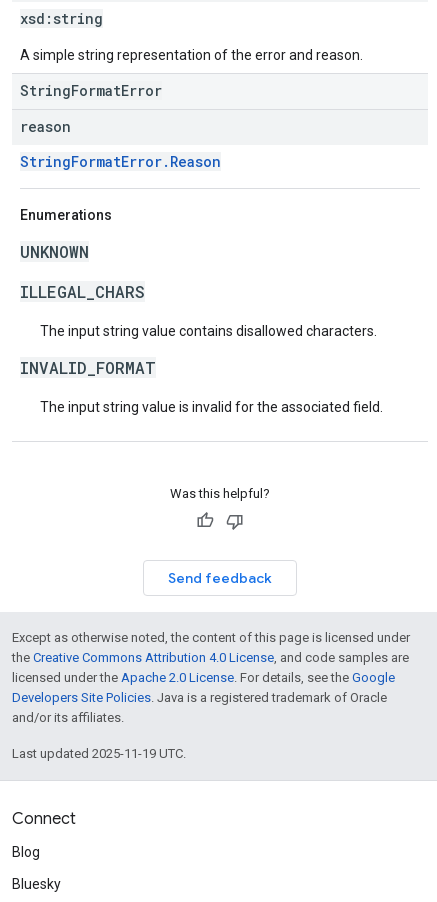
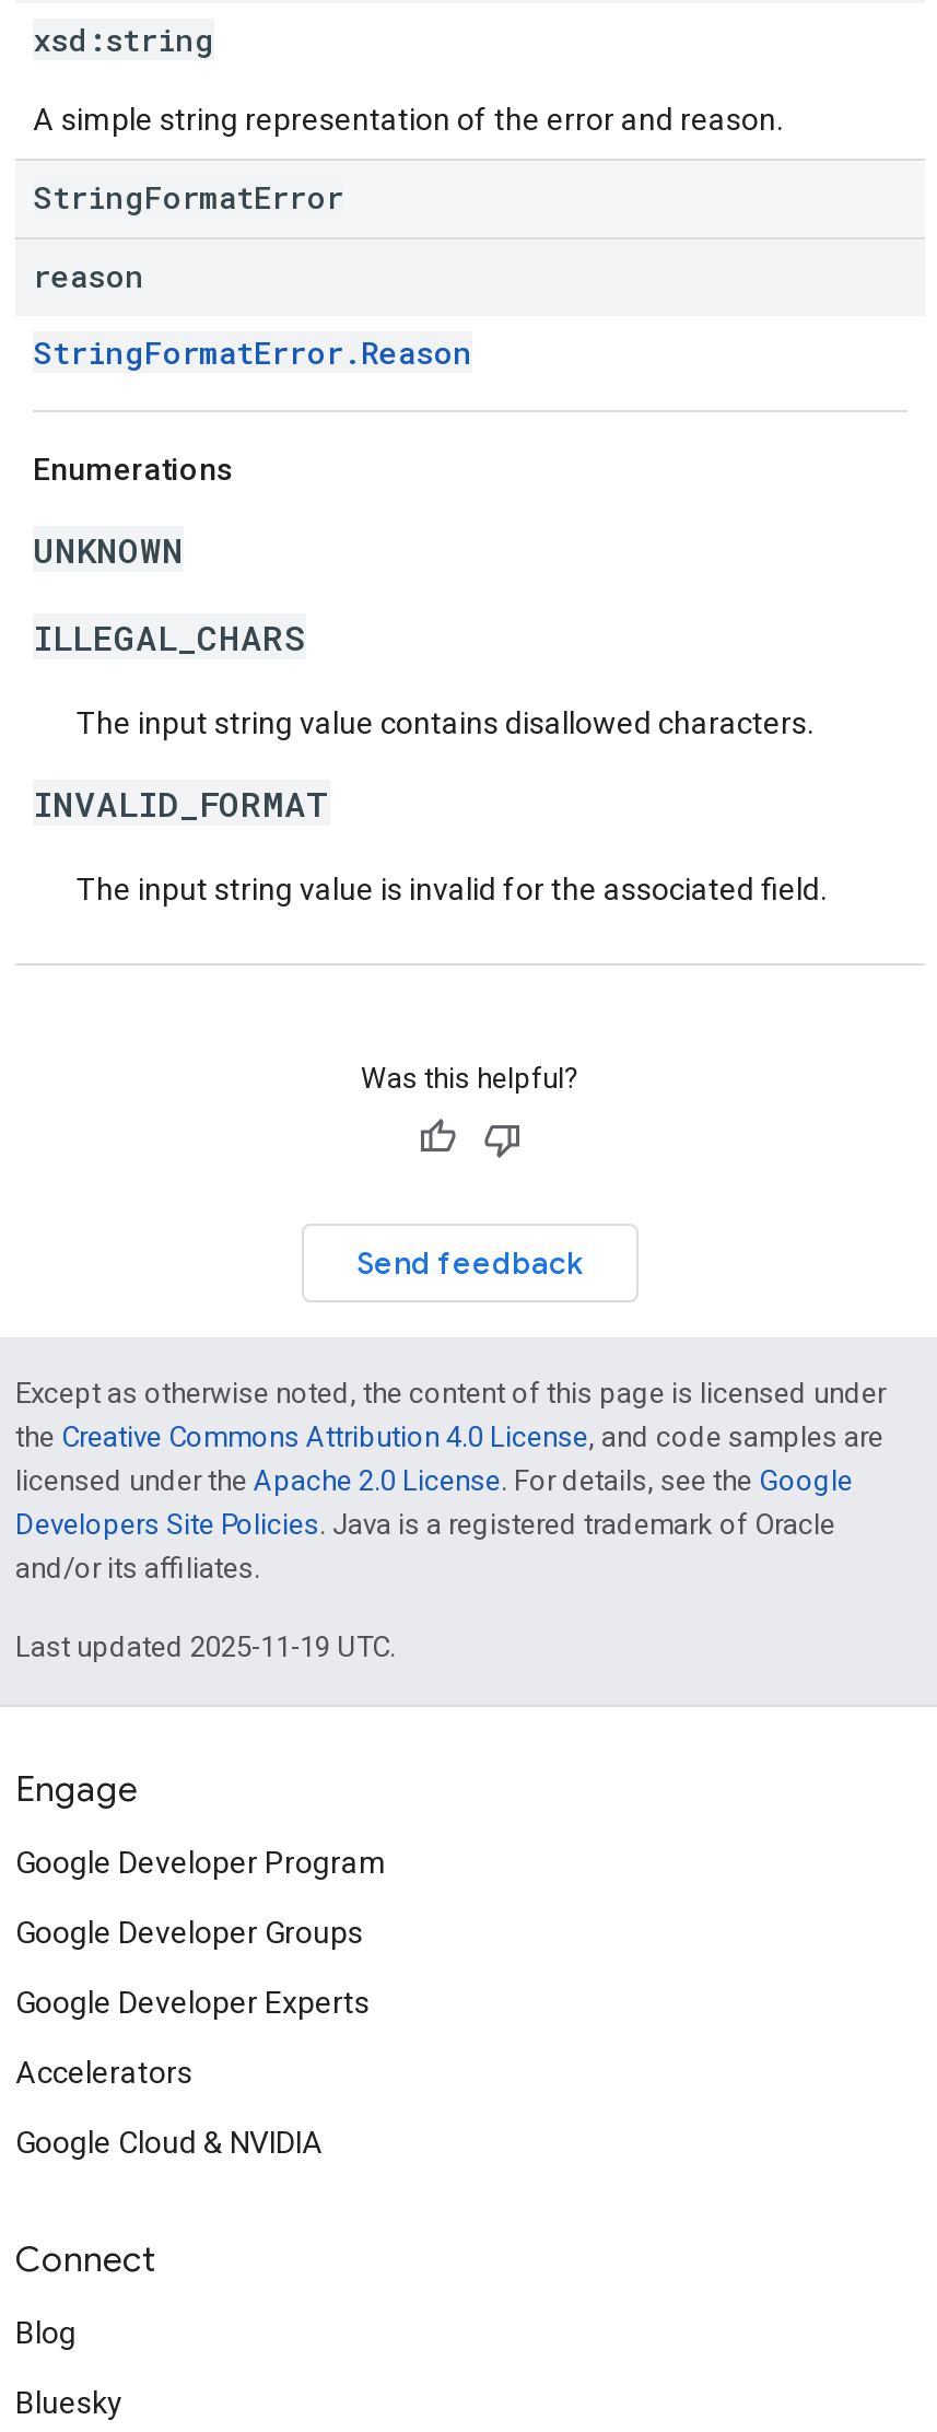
+ Engage
+ Google Developer Program
+ Google Developer Groups
+ Google Developer Experts
+ Accelerators
+ Google Cloud & NVIDIA
